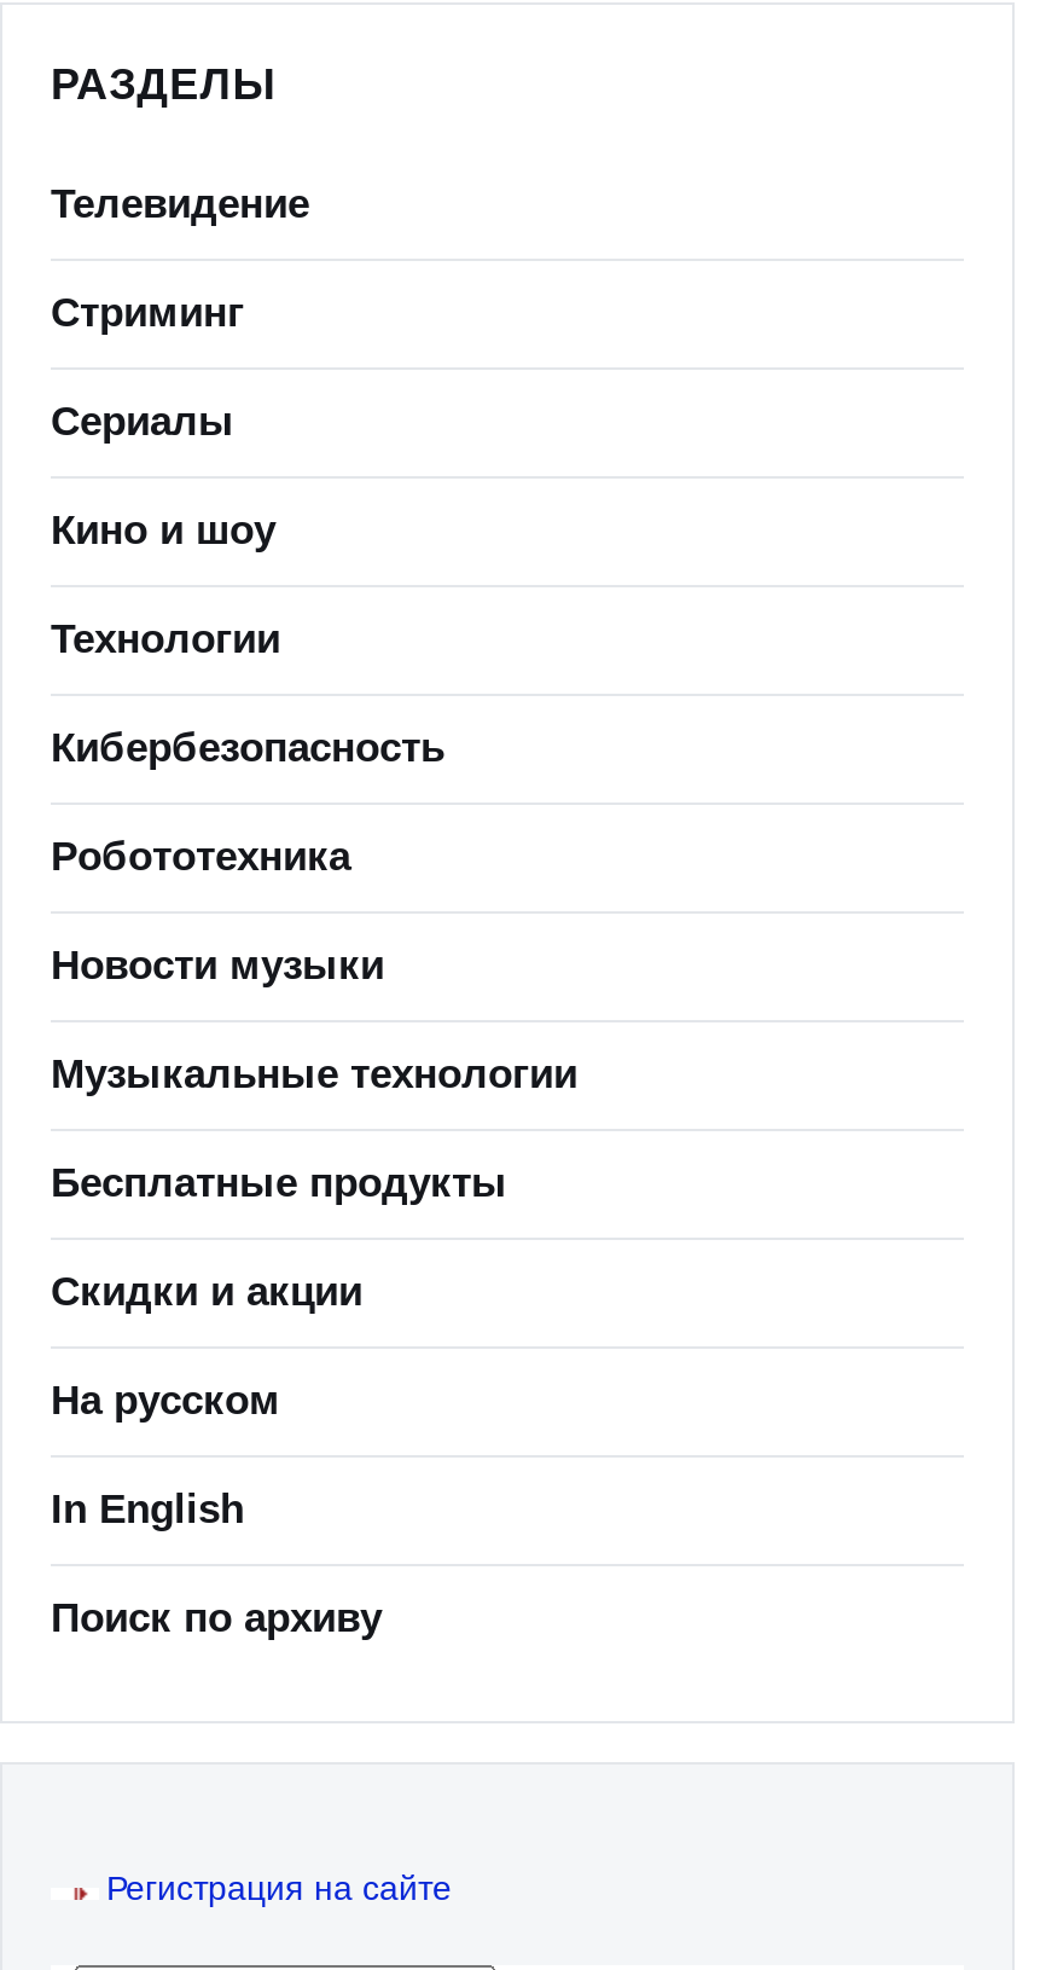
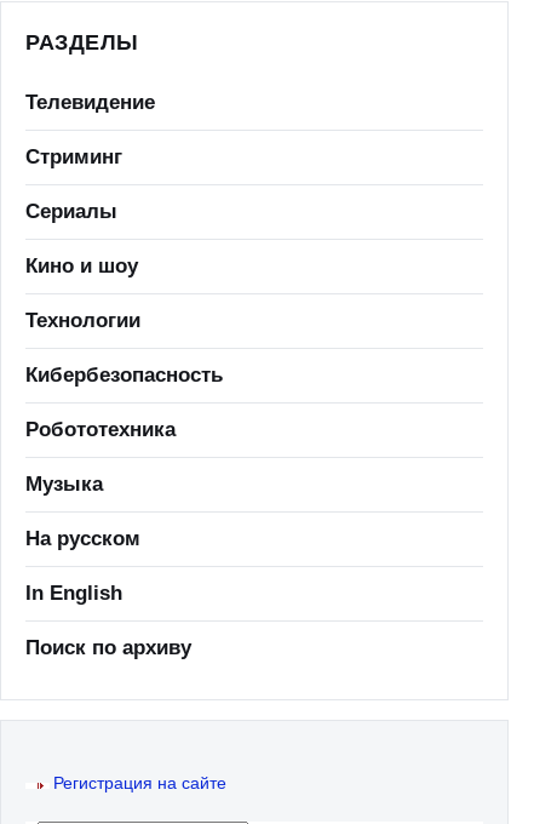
- Новости музыки
- Музыкальные технологии
- Бесплатные продукты
- Скидки и акции
+ Музыка
